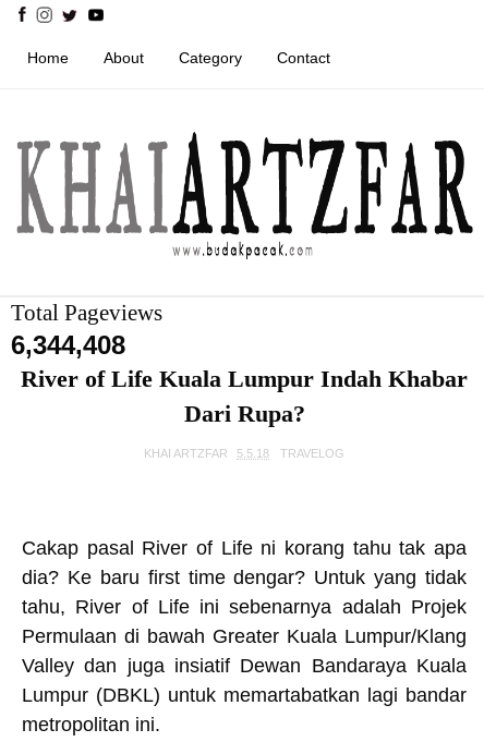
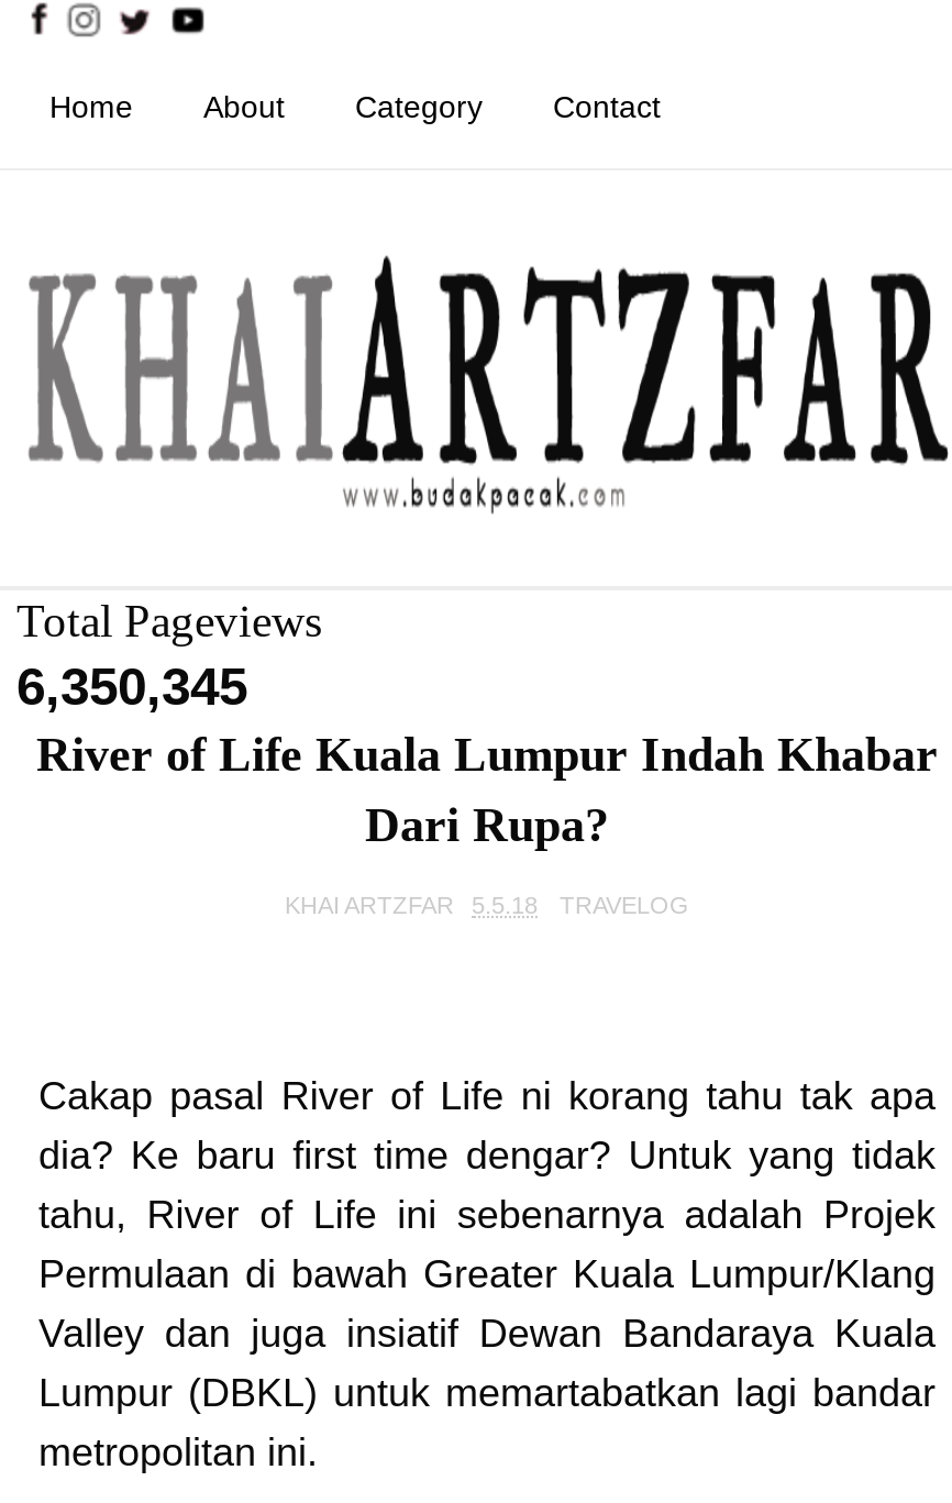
- 6,344,408
+ 6,350,345
